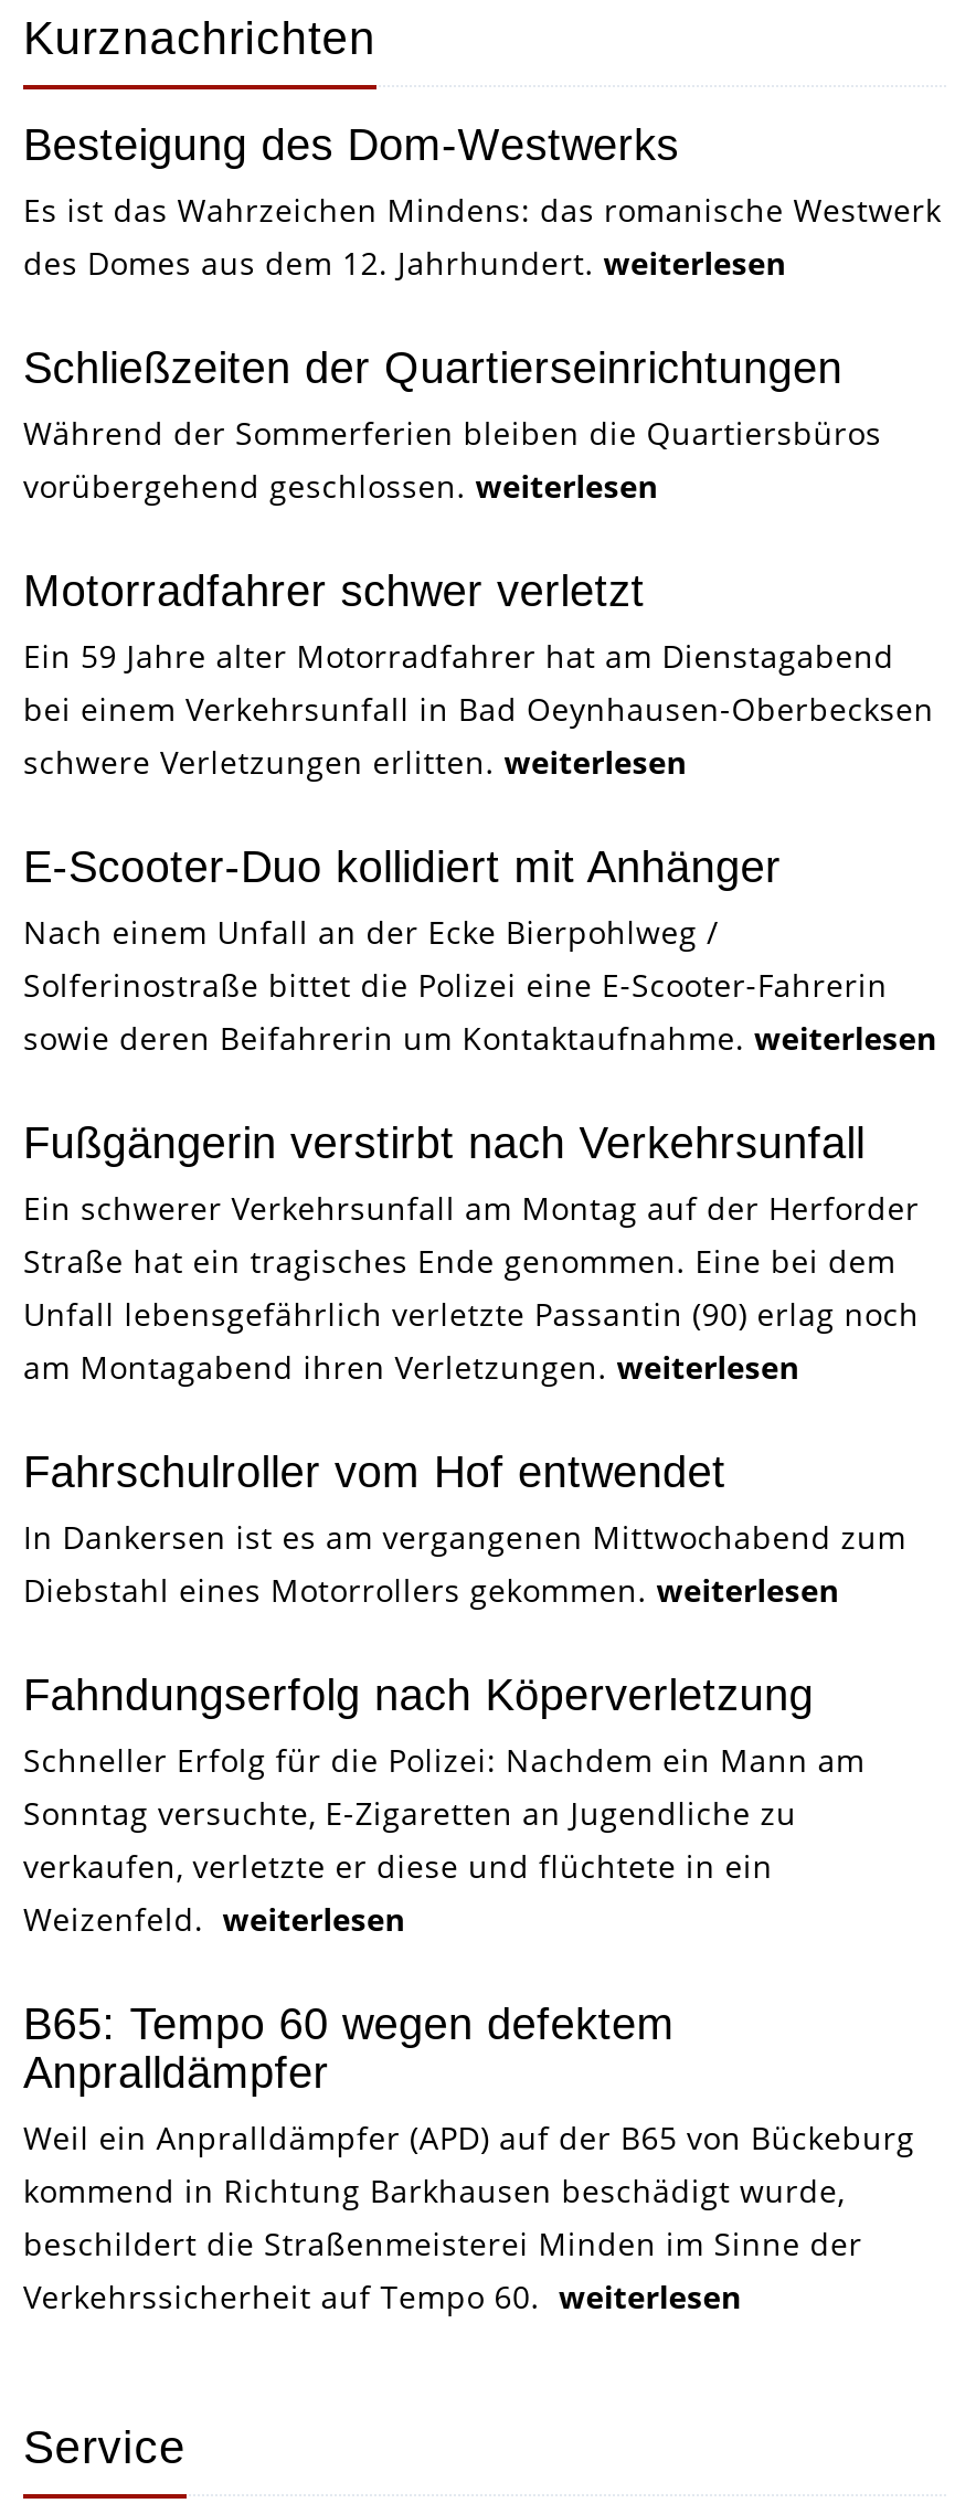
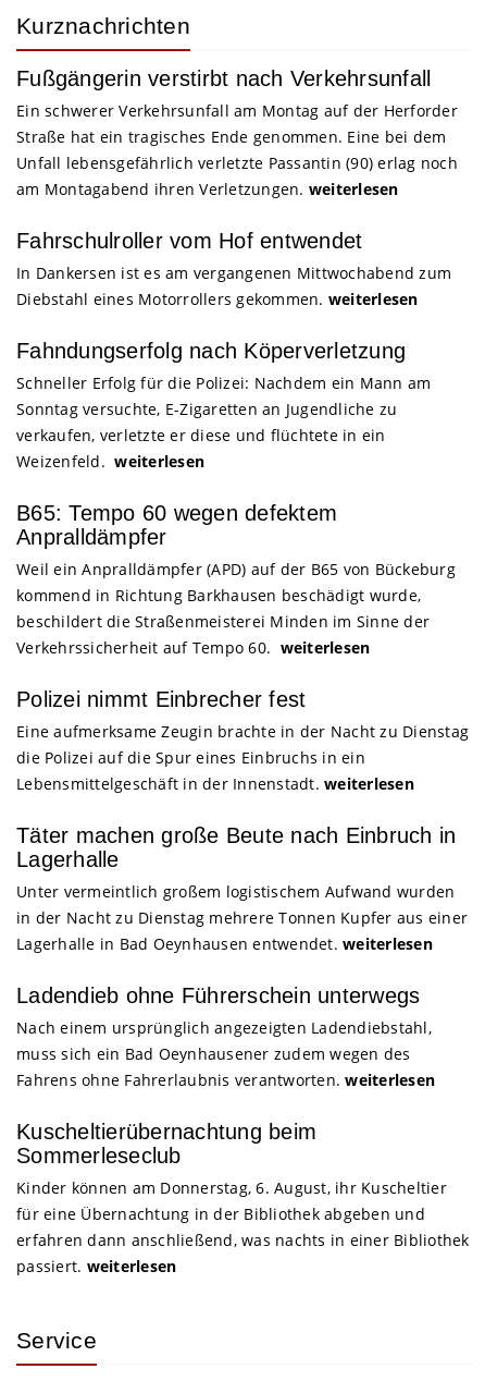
- Besteigung des Dom-Westwerks
- Es ist das Wahrzeichen Mindens: das romanische Westwerk
- des Domes aus dem 12. Jahrhundert. weiterlesen
- Schließzeiten der Quartierseinrichtungen
- Während der Sommerferien bleiben die Quartiersbüros
- vorübergehend geschlossen. weiterlesen
- Motorradfahrer schwer verletzt
- Ein 59 Jahre alter Motorradfahrer hat am Dienstagabend
- bei einem Verkehrsunfall in Bad Oeynhausen-Oberbecksen
- schwere Verletzungen erlitten. weiterlesen
- E-Scooter-Duo kollidiert mit Anhänger
- Nach einem Unfall an der Ecke Bierpohlweg /
- Solferinostraße bittet die Polizei eine E-Scooter-Fahrerin
- sowie deren Beifahrerin um Kontaktaufnahme. weiterlesen

moved up: Fußgängerin verstirbt nach Verkehrsunfall | Ein schwerer Verkehrsunfall am Montag auf der Herforder | Straße hat ein tragisches Ende genommen. Eine bei dem | ... | beschildert die Straßenmeisterei Minden im Sinne der | Verkehrssicherheit auf Tempo 60. weiterlesen

+ Polizei nimmt Einbrecher fest
+ Eine aufmerksame Zeugin brachte in der Nacht zu Dienstag
+ die Polizei auf die Spur eines Einbruchs in ein
+ Lebensmittelgeschäft in der Innenstadt. weiterlesen
+ Täter machen große Beute nach Einbruch in
+ Lagerhalle
+ Unter vermeintlich großem logistischem Aufwand wurden
+ in der Nacht zu Dienstag mehrere Tonnen Kupfer aus einer
+ Lagerhalle in Bad Oeynhausen entwendet. weiterlesen
+ Ladendieb ohne Führerschein unterwegs
+ Nach einem ursprünglich angezeigten Ladendiebstahl,
+ muss sich ein Bad Oeynhausener zudem wegen des
+ Fahrens ohne Fahrerlaubnis verantworten. weiterlesen
+ Kuscheltierübernachtung beim
+ Sommerleseclub
+ Kinder können am Donnerstag, 6. August, ihr Kuscheltier
+ für eine Übernachtung in der Bibliothek abgeben und
+ erfahren dann anschließend, was nachts in einer Bibliothek
+ passiert. weiterlesen
